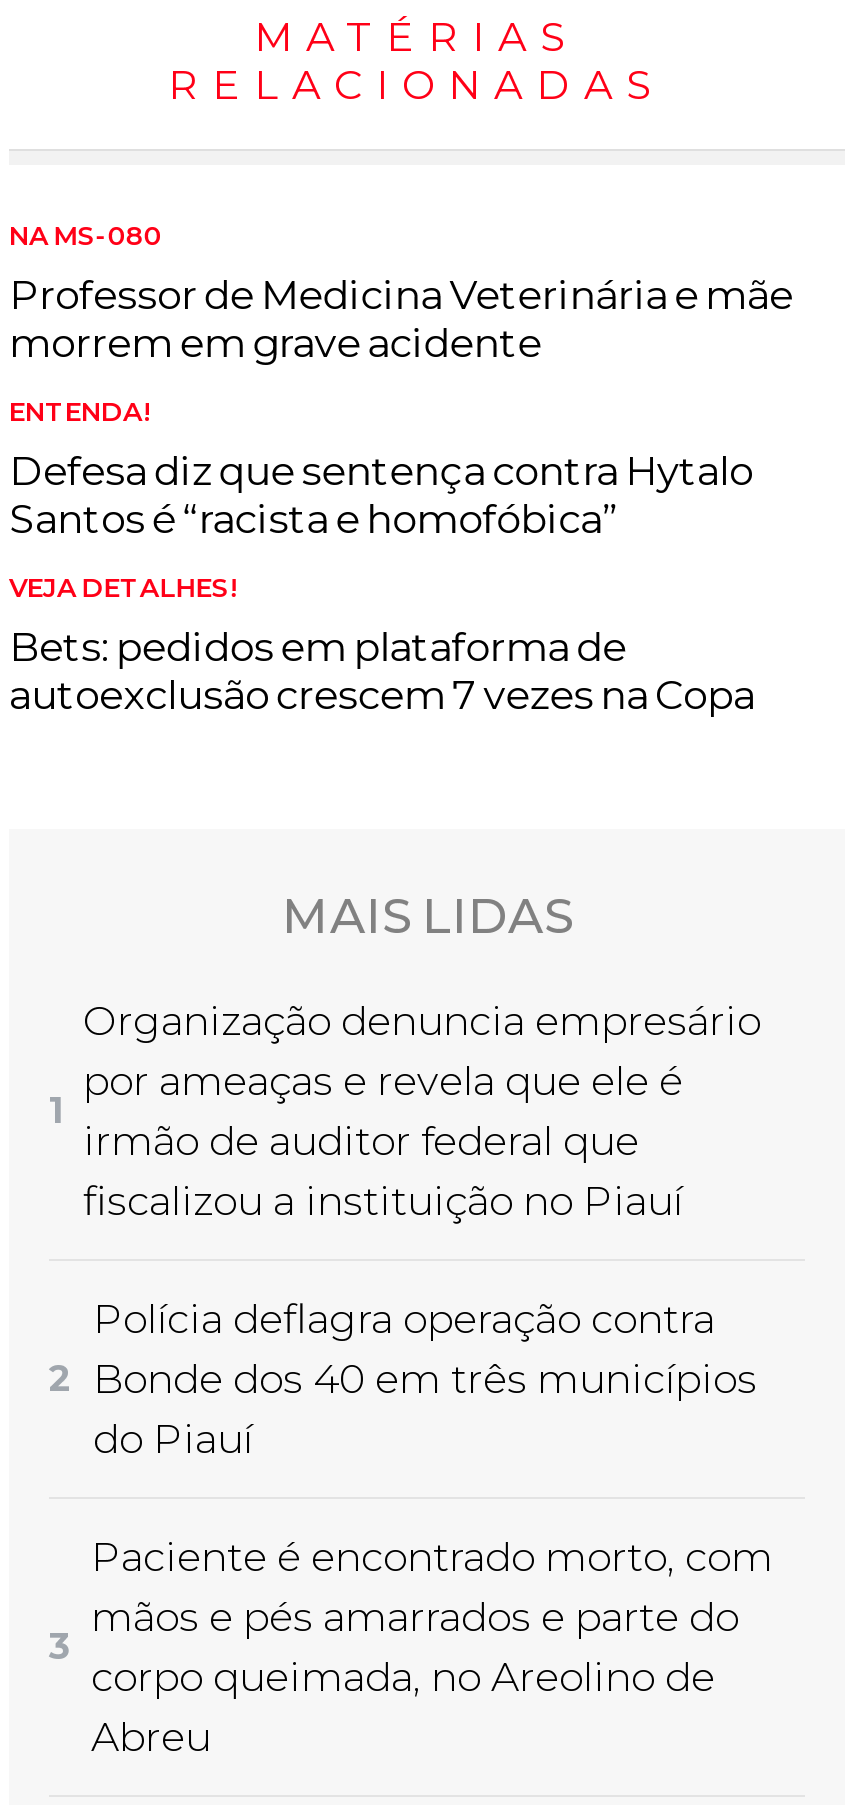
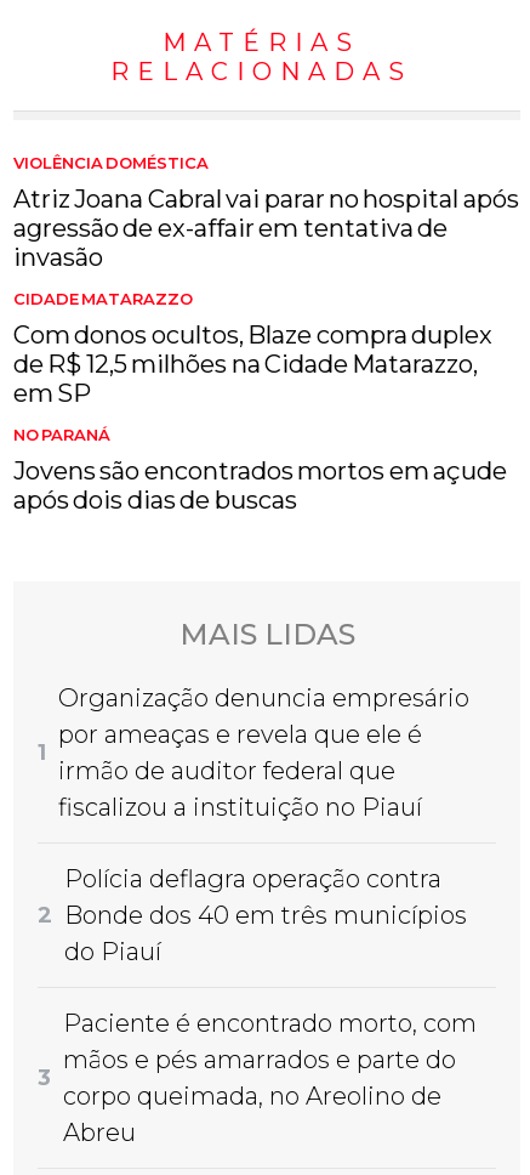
- NA MS-080
- Professor de Medicina Veterinária e mãe
- morrem em grave acidente
+ VIOLÊNCIA DOMÉSTICA
+ Atriz Joana Cabral vai parar no hospital após
+ agressão de ex-affair em tentativa de
+ invasão

- ENTENDA!
- Defesa diz que sentença contra Hytalo
- Santos é “racista e homofóbica”
+ CIDADE MATARAZZO
+ Com donos ocultos, Blaze compra duplex
+ de R$ 12,5 milhões na Cidade Matarazzo,
+ em SP

- VEJA DETALHES!
- Bets: pedidos em plataforma de
- autoexclusão crescem 7 vezes na Copa
+ NO PARANÁ
+ Jovens são encontrados mortos em açude
+ após dois dias de buscas
